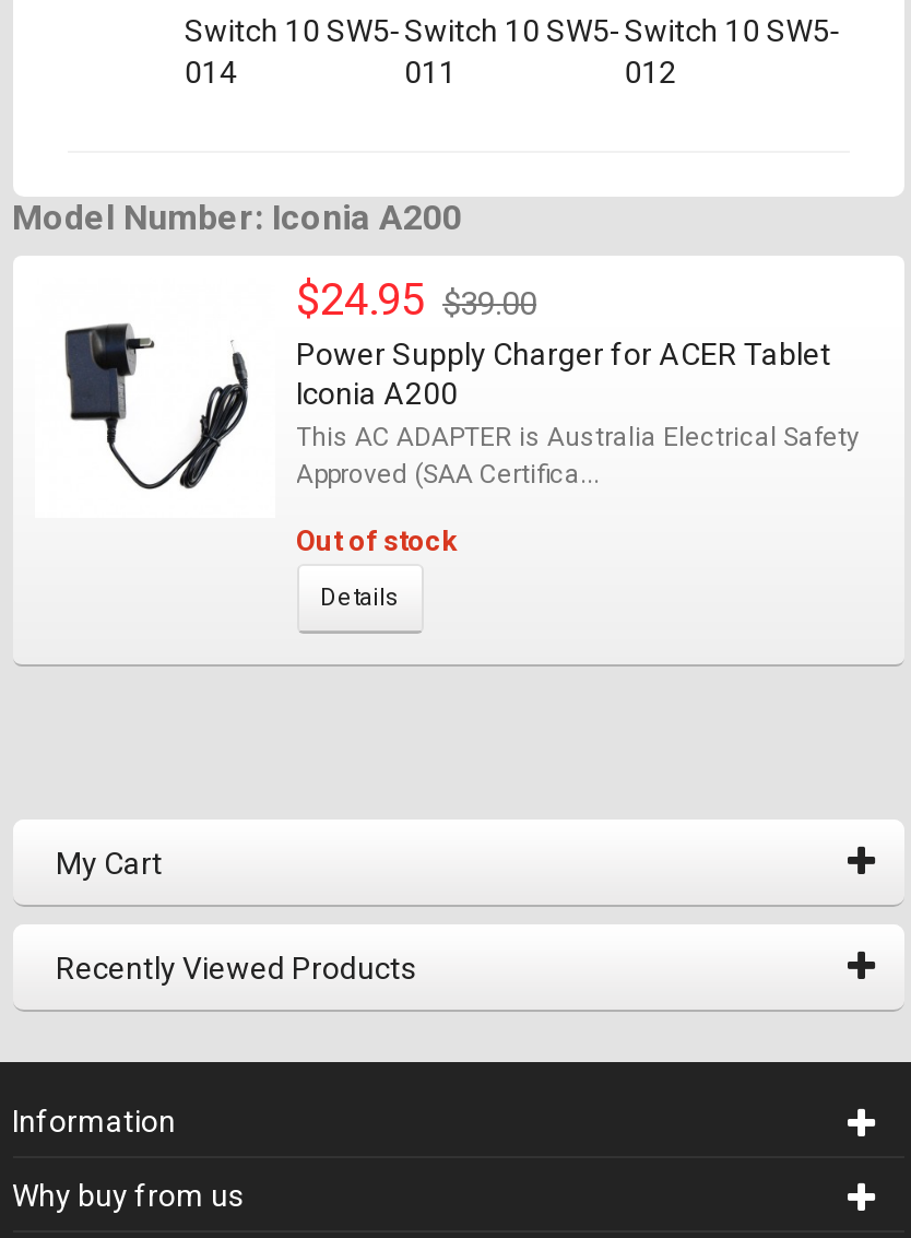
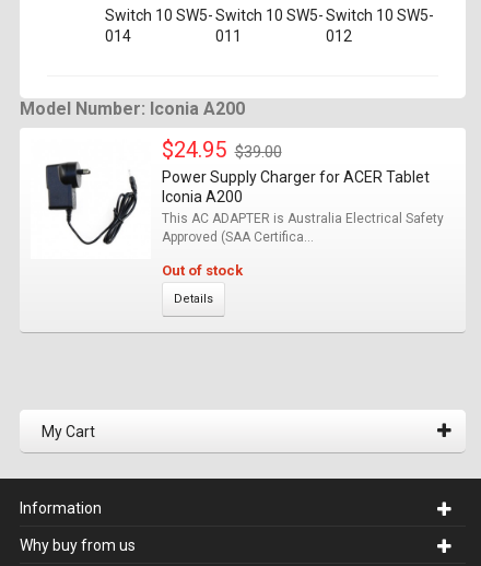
- Recently Viewed Products
